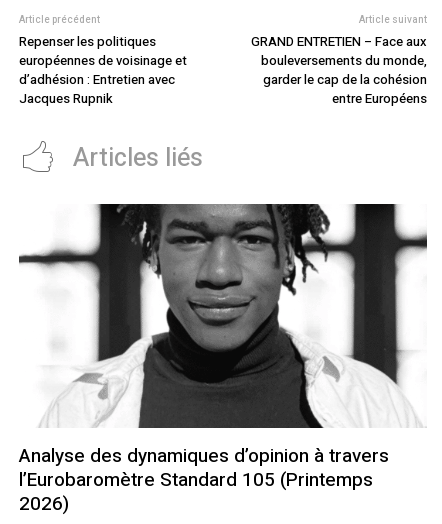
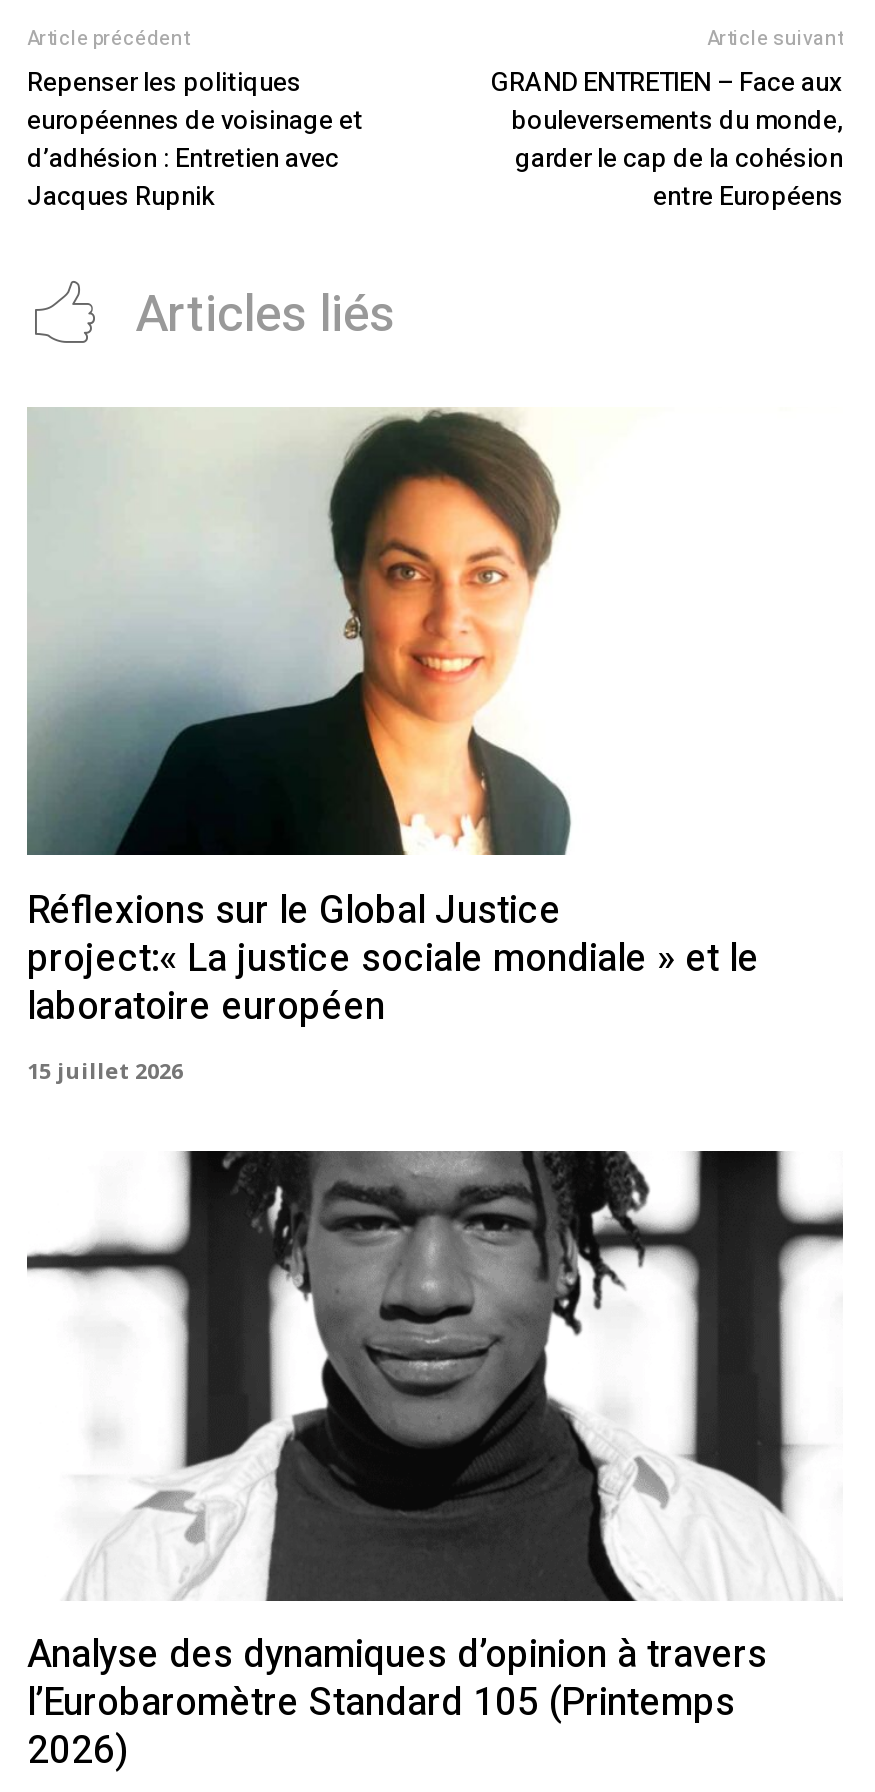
+ [image]
+ Réflexions sur le Global Justice
+ project:« La justice sociale mondiale » et le
+ laboratoire européen
+ 15 juillet 2026
